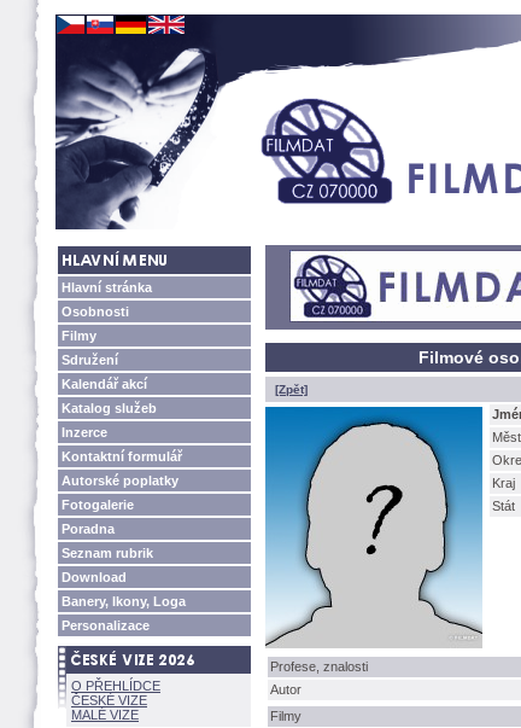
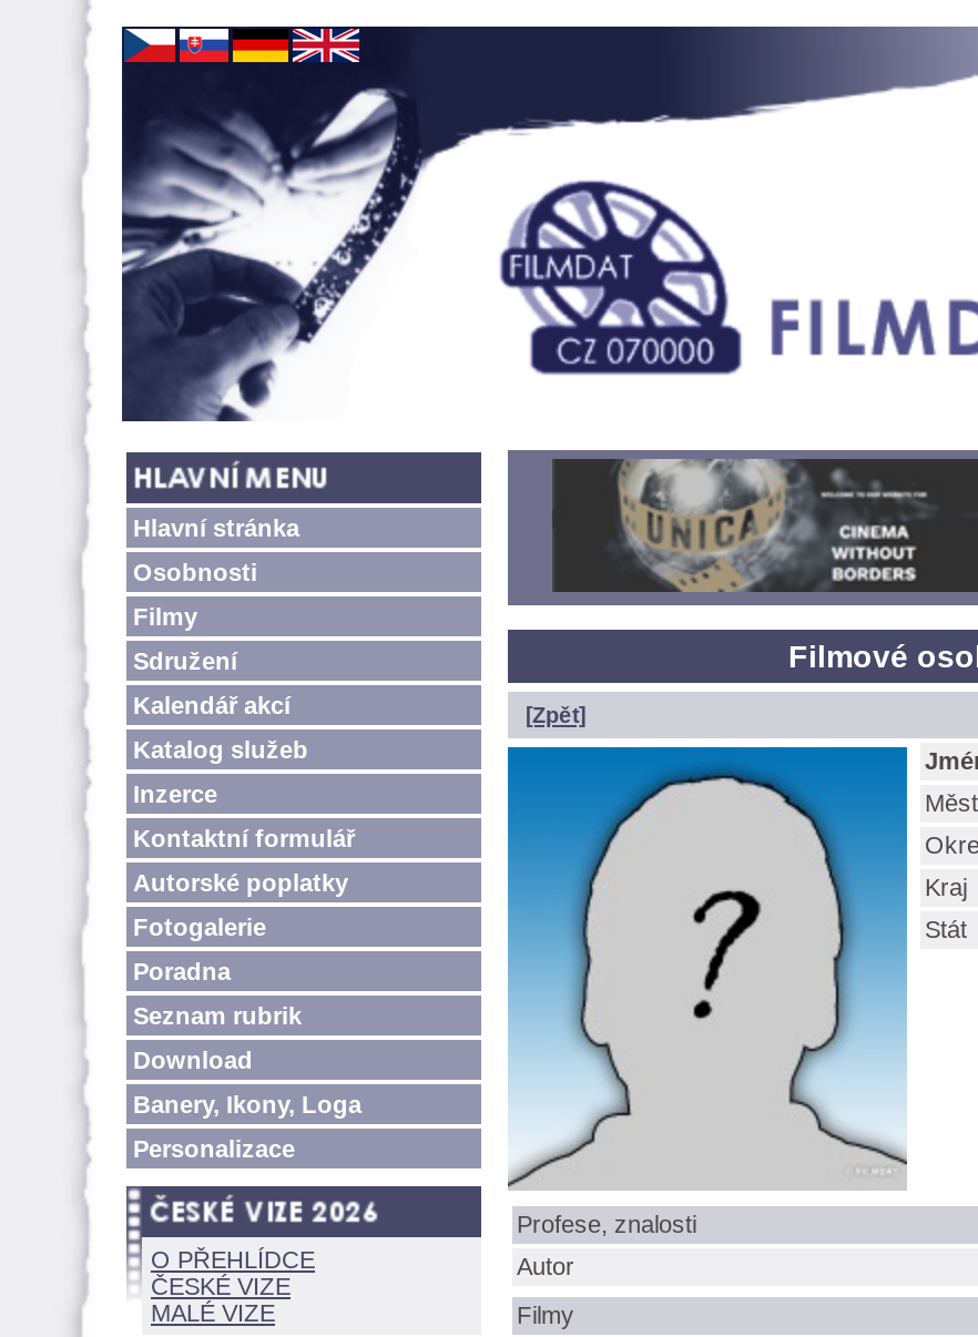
- [image]
+ [image]
